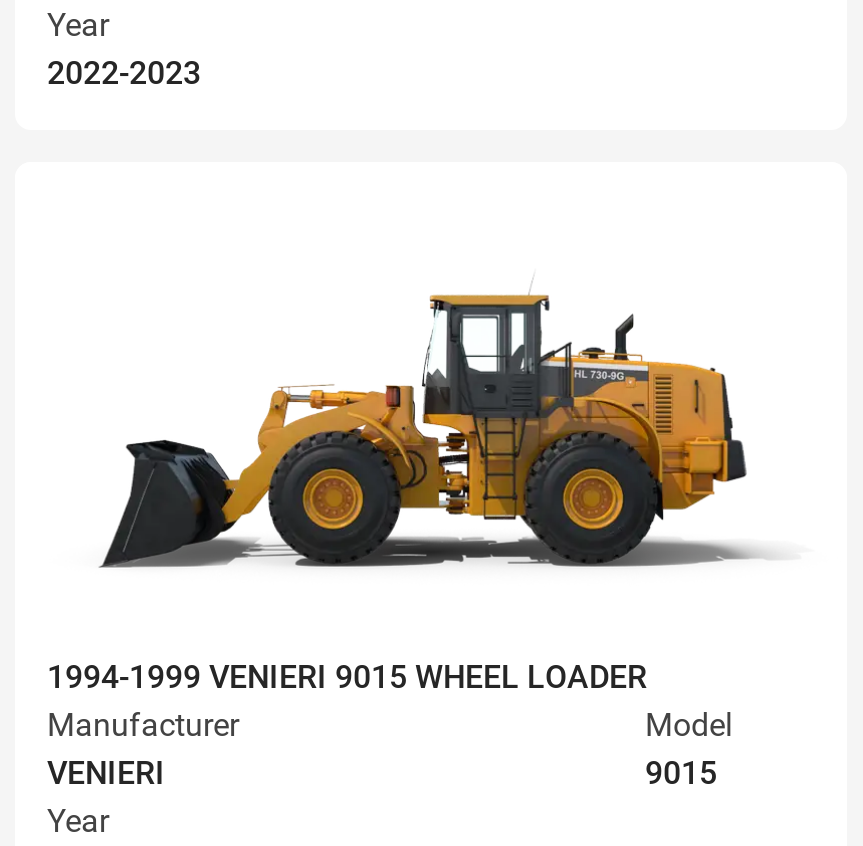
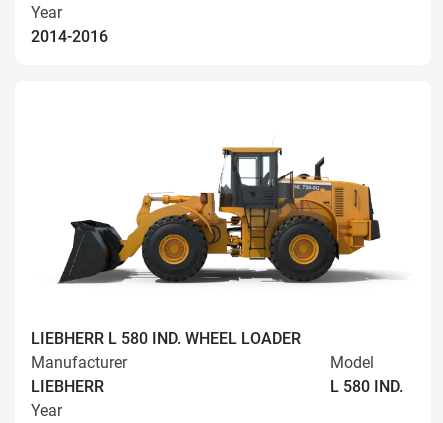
- 2022-2023
+ 2014-2016

- 1994-1999 VENIERI 9015 WHEEL LOADER
+ LIEBHERR L 580 IND. WHEEL LOADER

- VENIERI
+ LIEBHERR

- 9015
+ L 580 IND.
